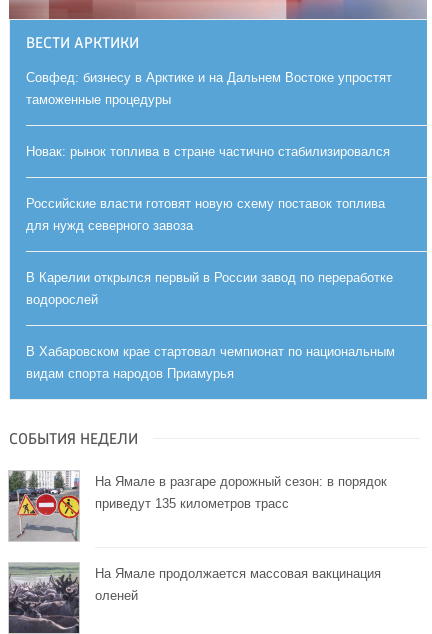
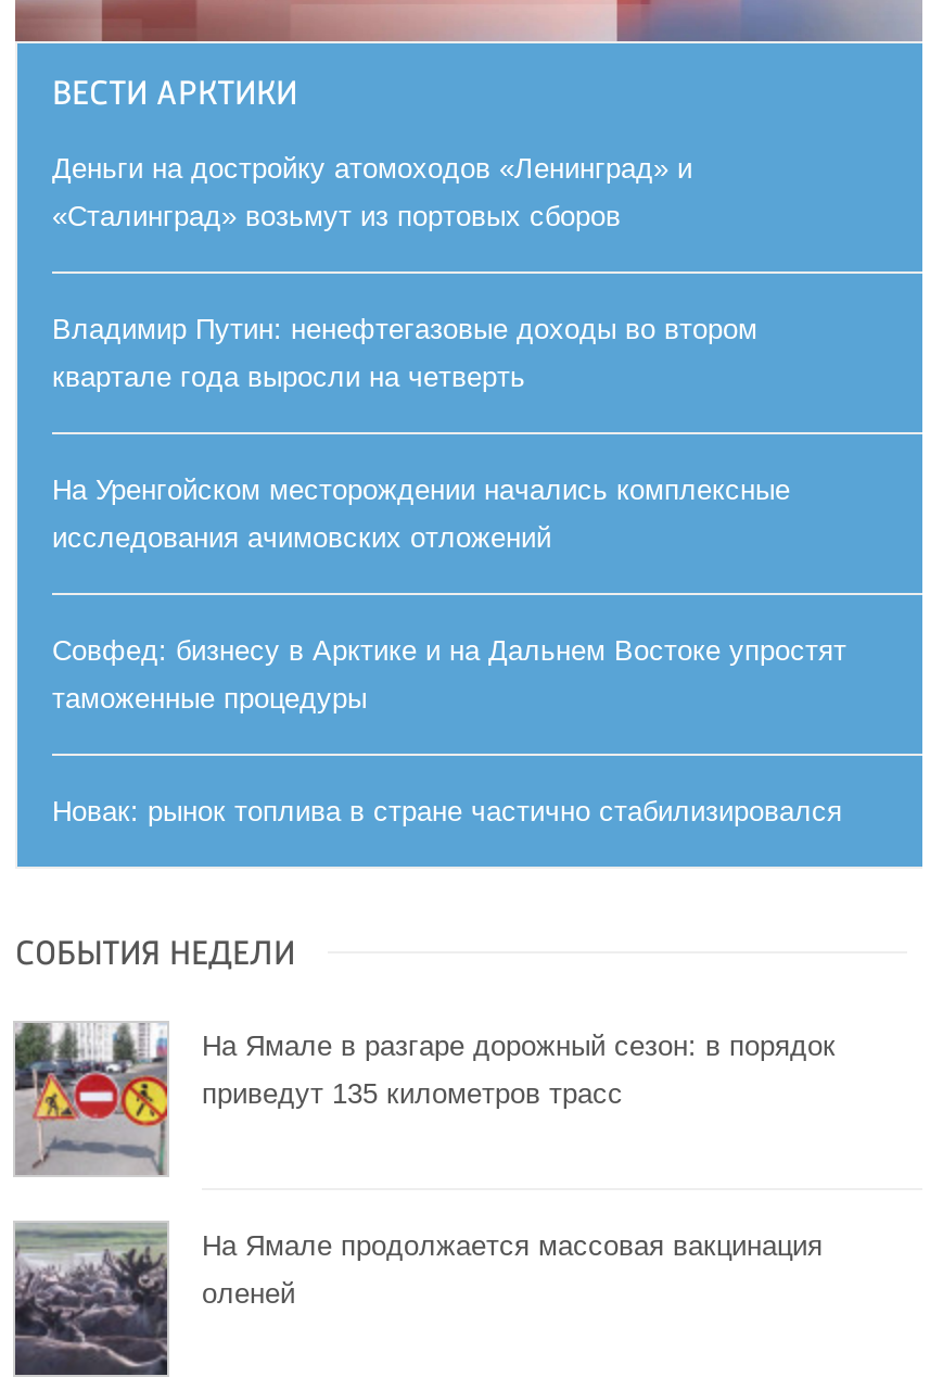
+ Деньги на достройку атомоходов «Ленинград» и
+ «Сталинград» возьмут из портовых сборов
+ Владимир Путин: ненефтегазовые доходы во втором
+ квартале года выросли на четверть
+ На Уренгойском месторождении начались комплексные
+ исследования ачимовских отложений

moved down: Совфед: бизнесу в Арктике и на Дальнем Востоке упростят | таможенные процедуры | Новак: рынок топлива в стране частично стабилизировался

- Российские власти готовят новую схему поставок топлива
- для нужд северного завоза
- В Карелии открылся первый в России завод по переработке
- водорослей
- В Хабаровском крае стартовал чемпионат по национальным
- видам спорта народов Приамурья
